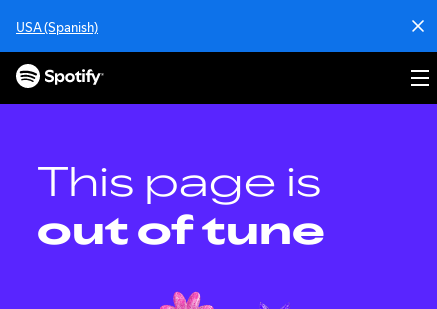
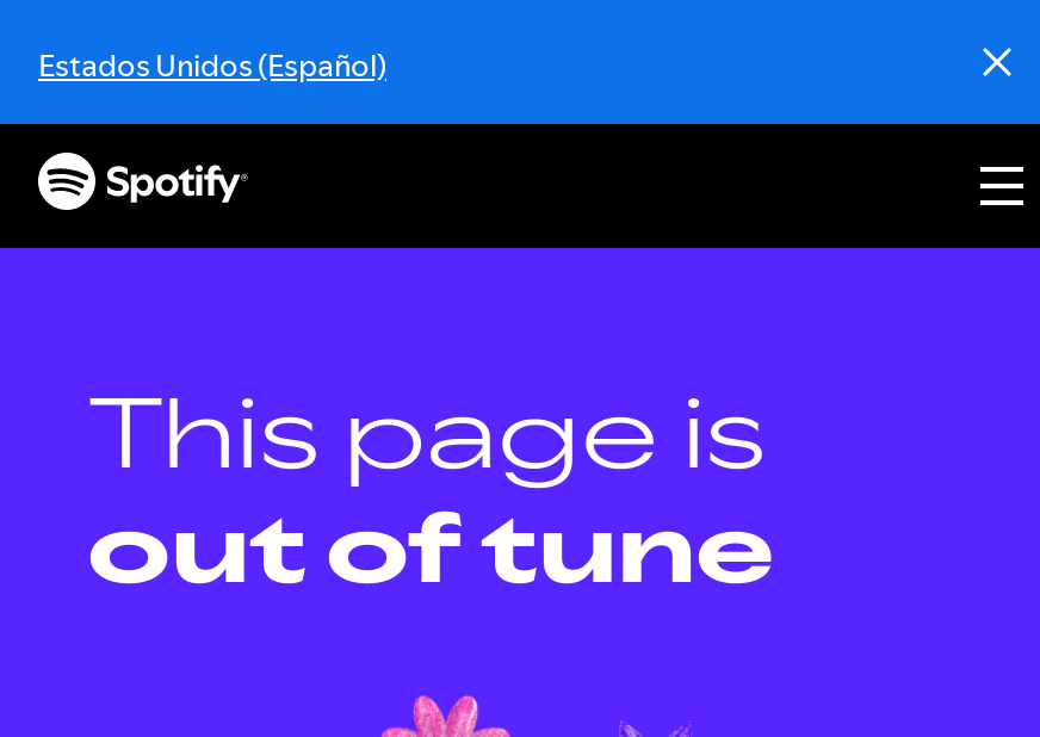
- USA (Spanish)
+ Estados Unidos (Español)
